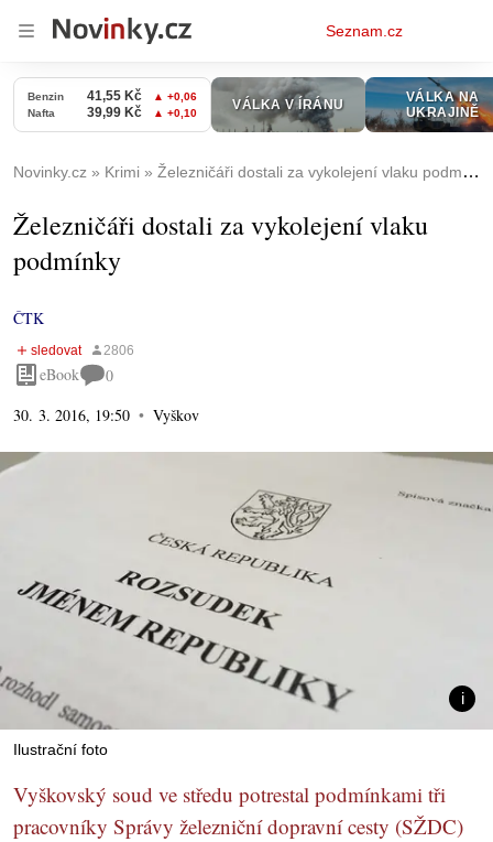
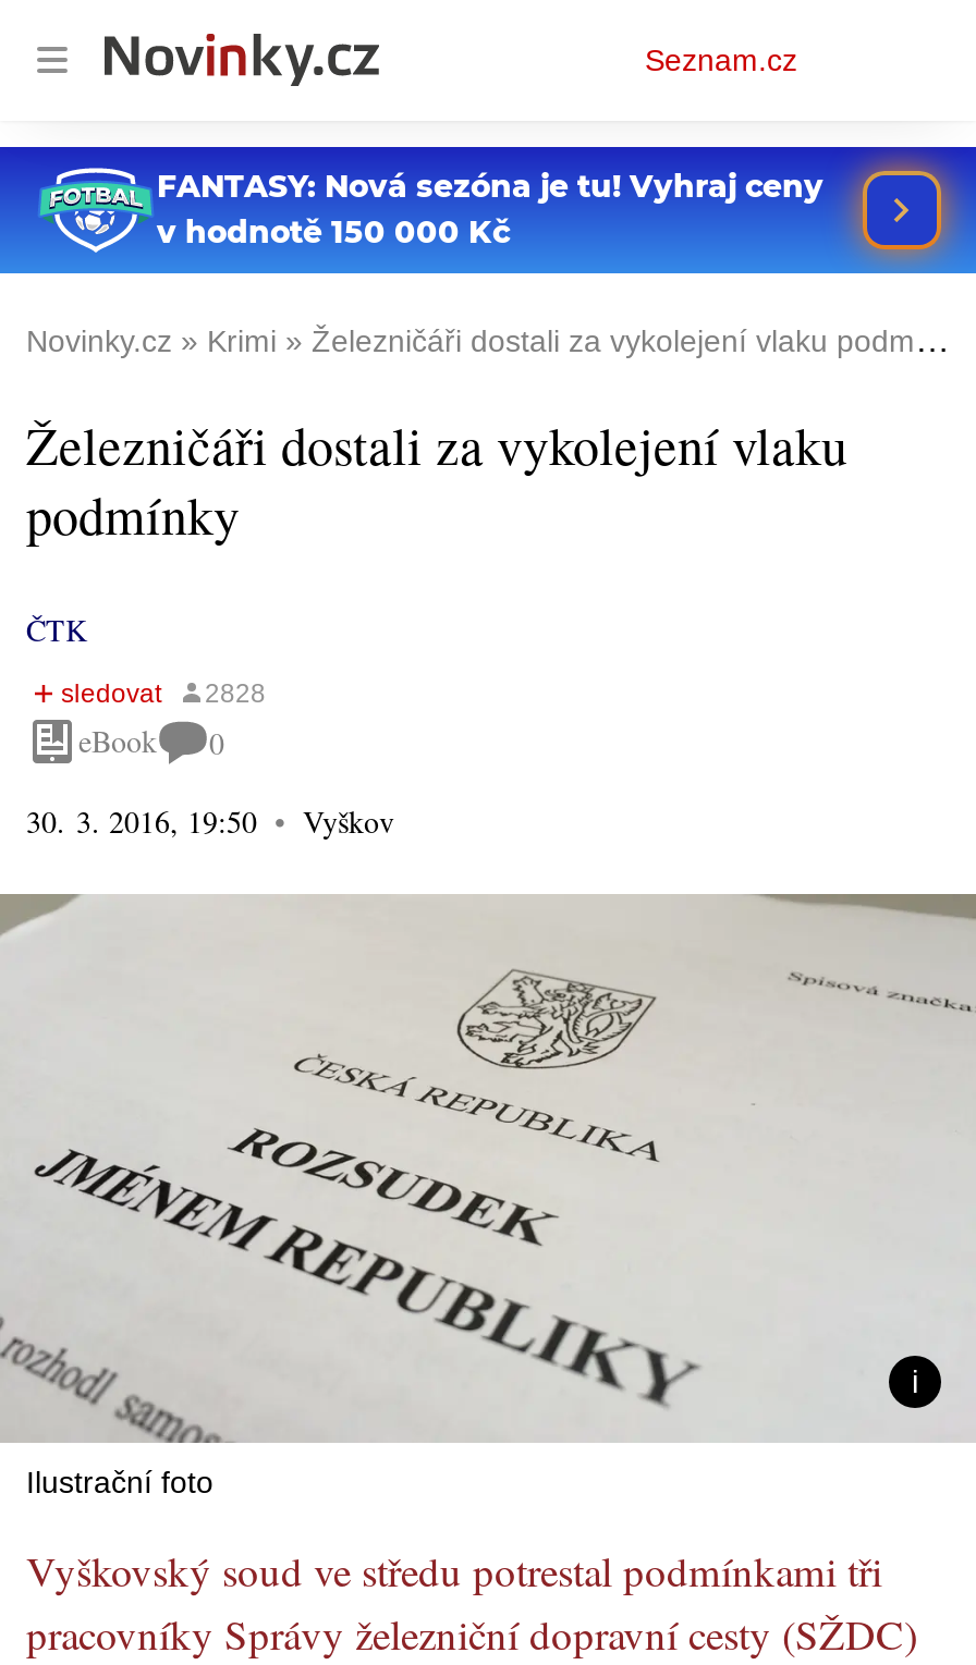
- [image]
+ [image]
